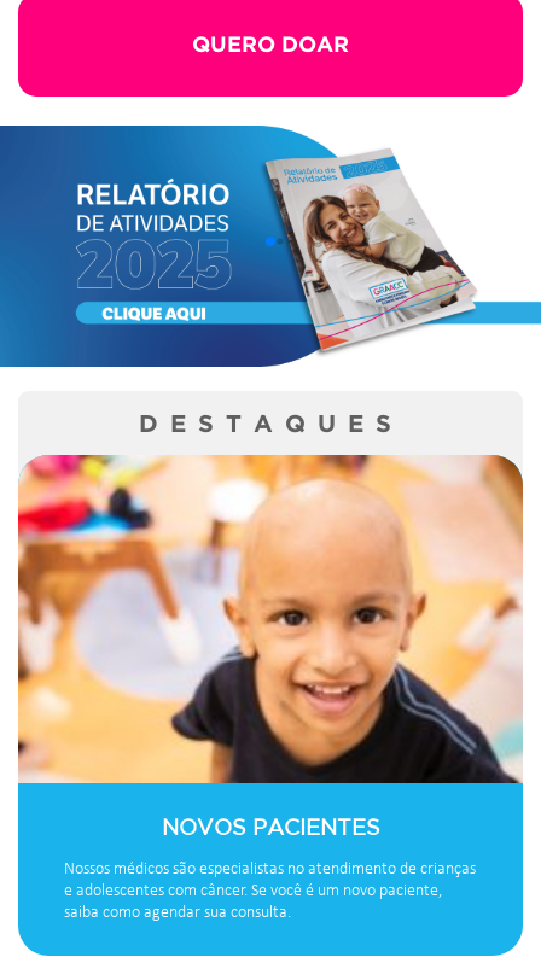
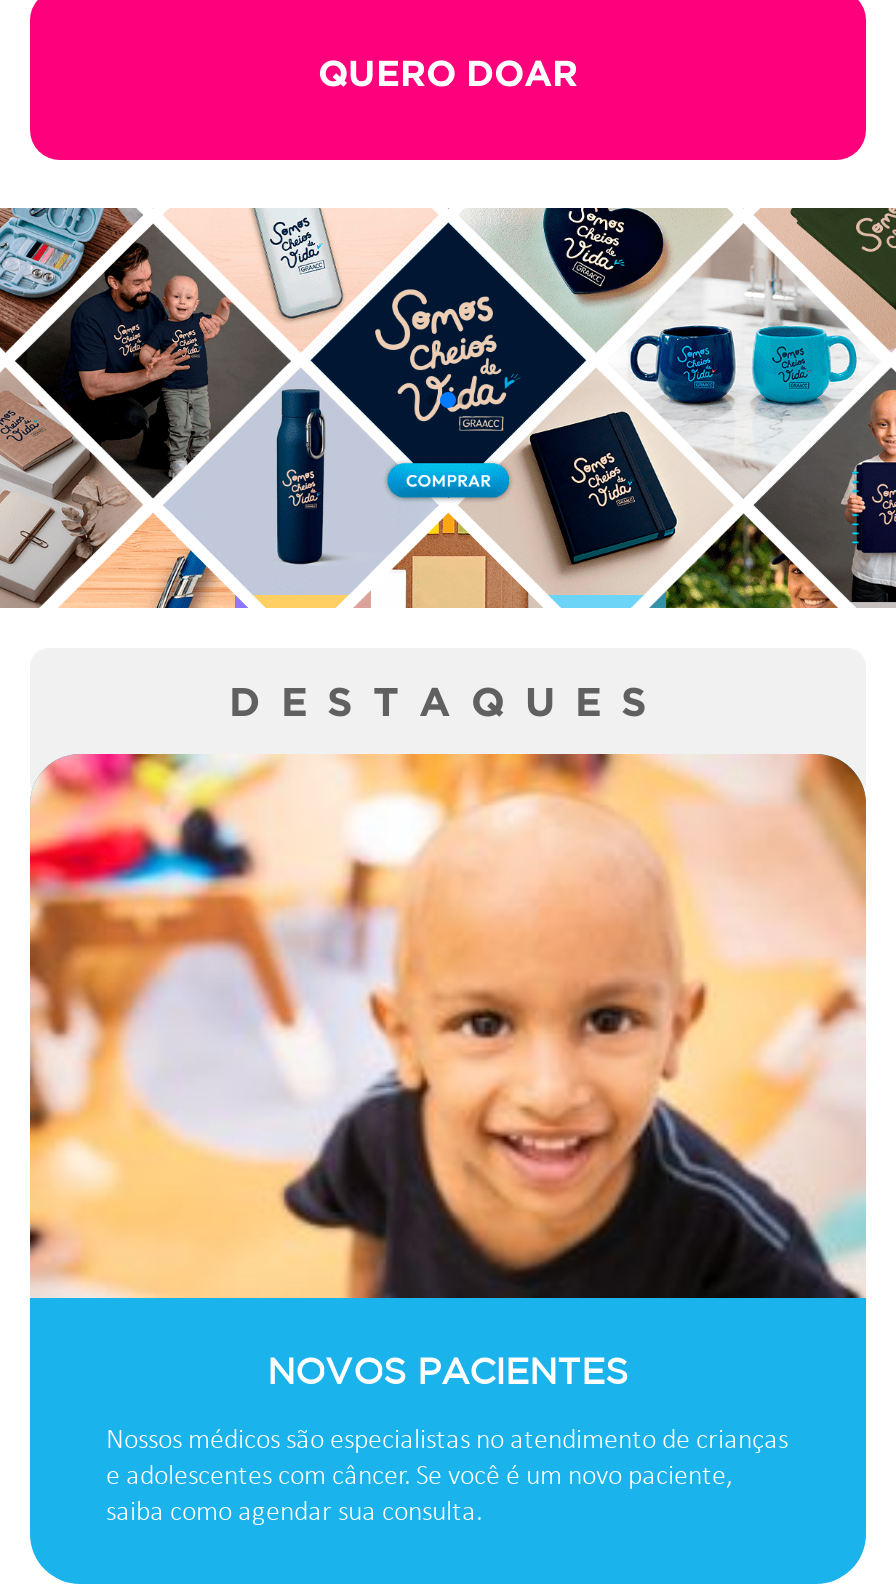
- [image]
+ [image]
